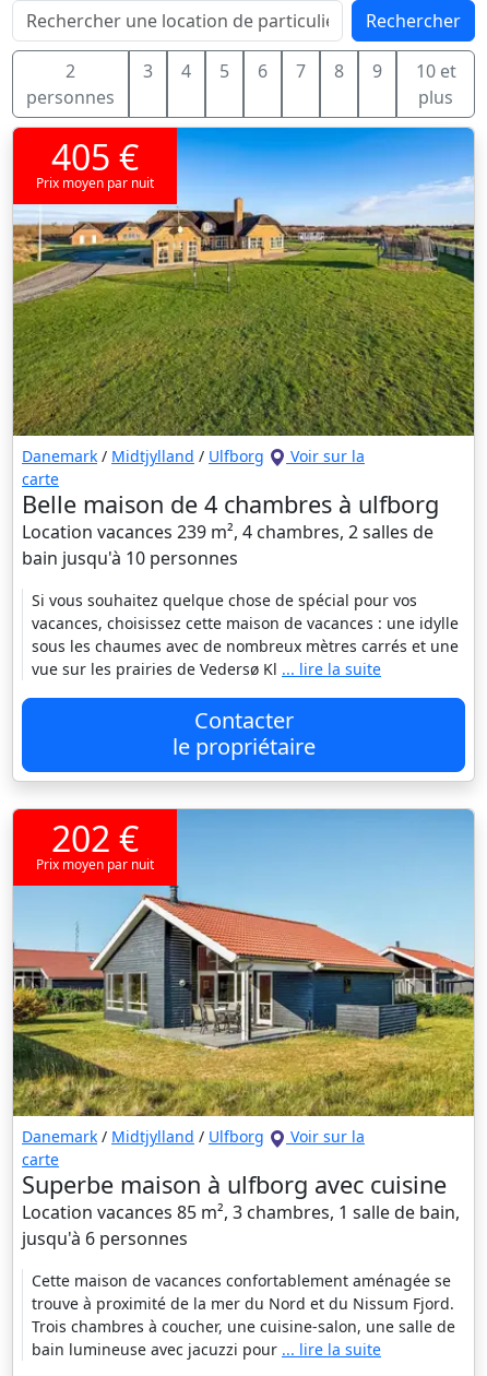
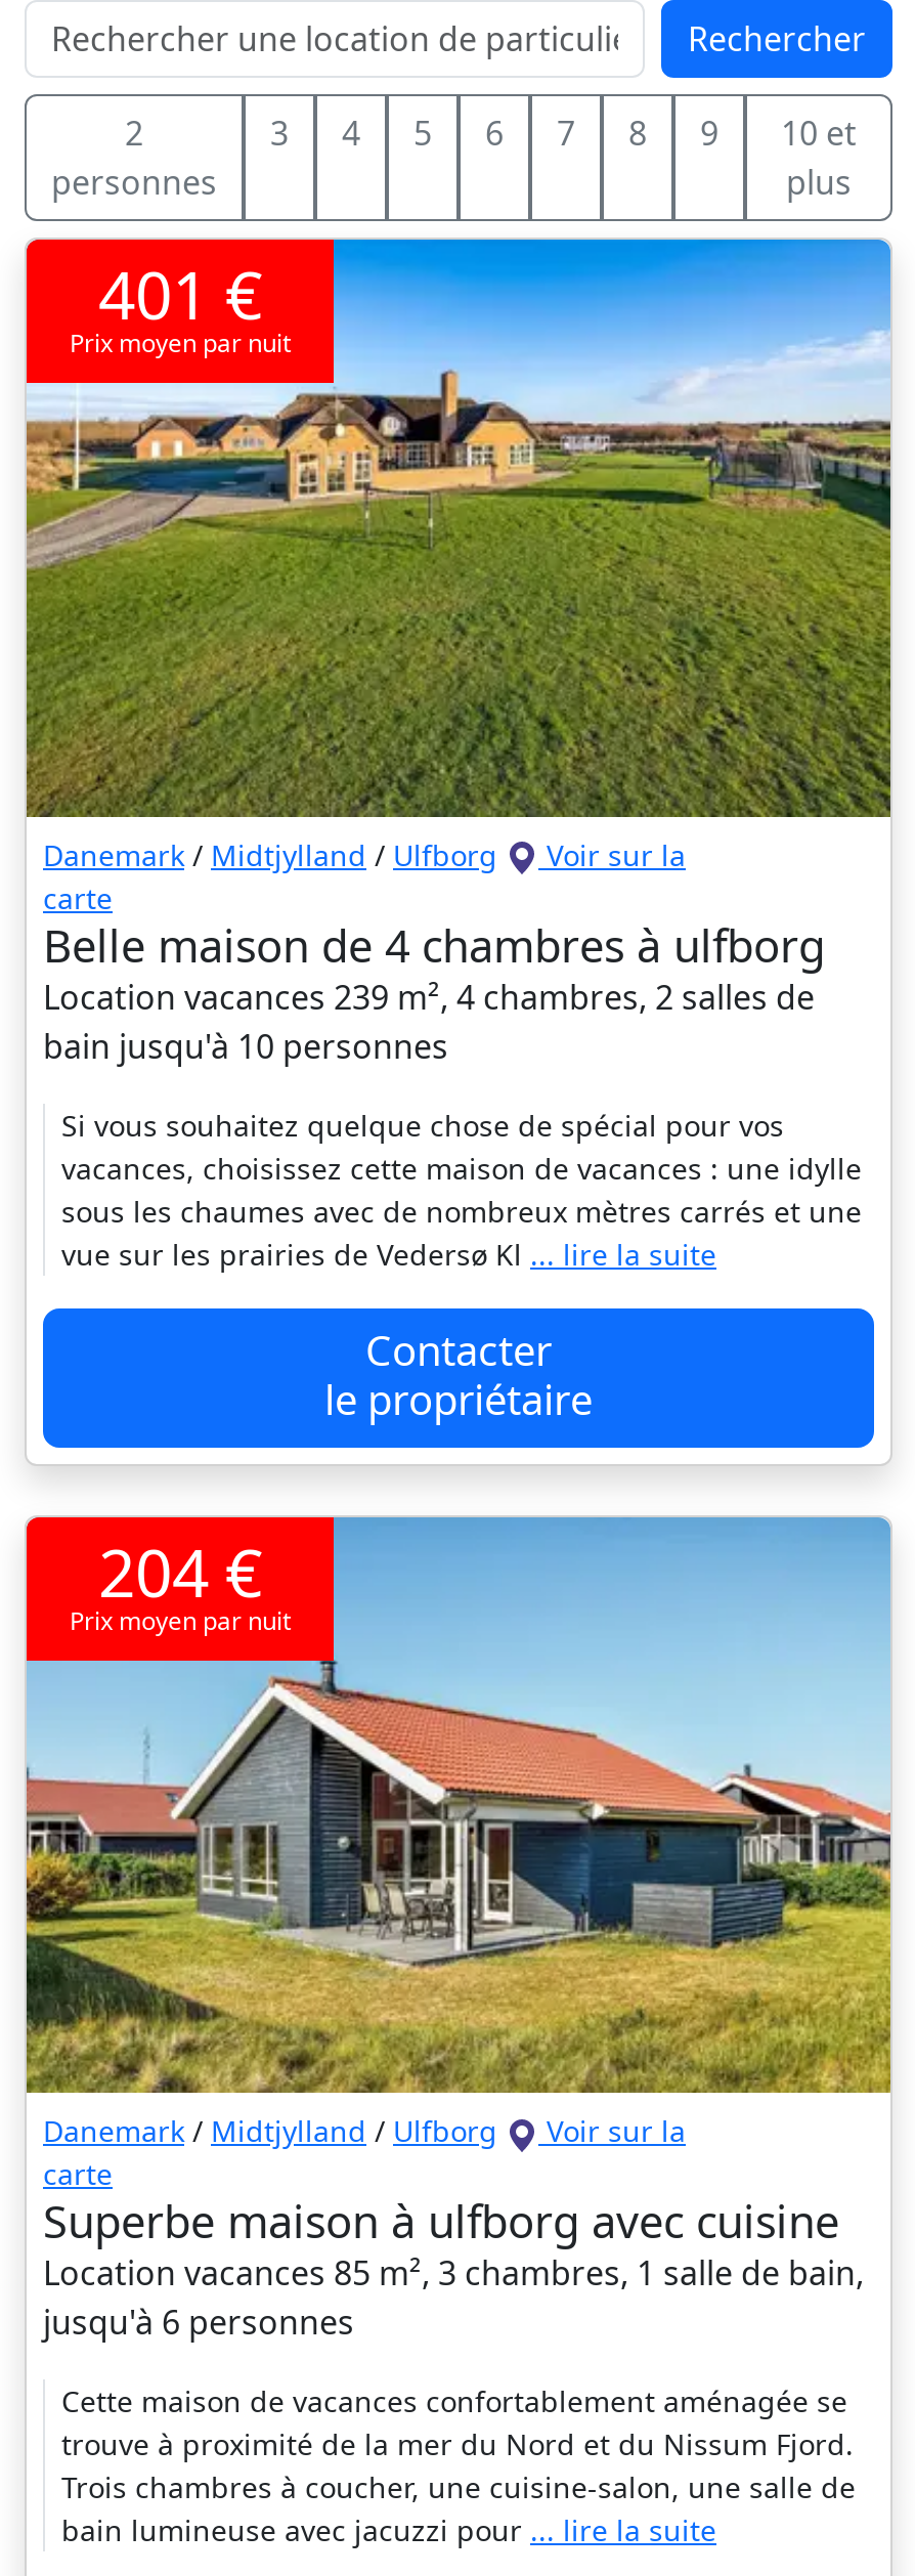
- 405 €
+ 401 €

- 202 €
+ 204 €
